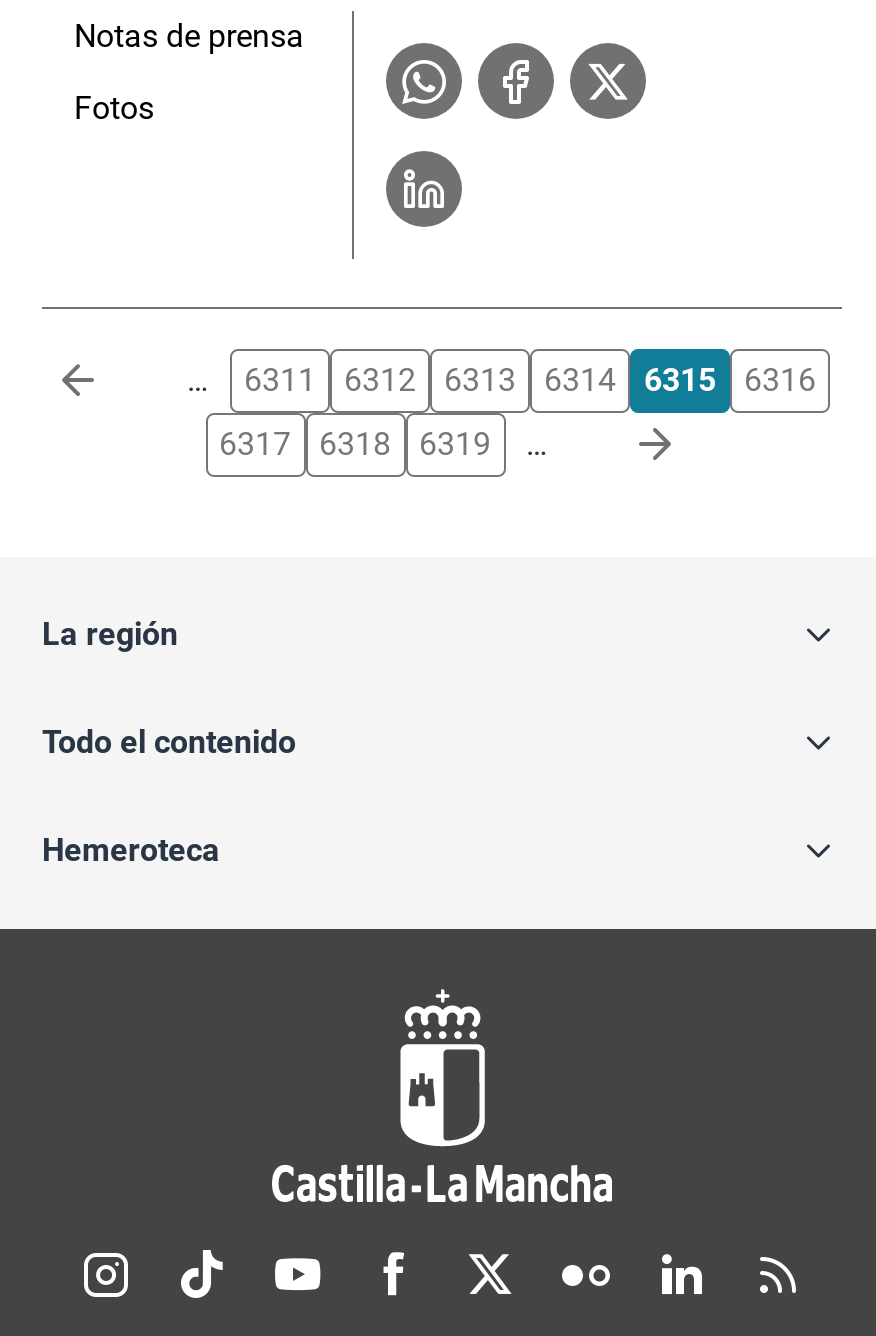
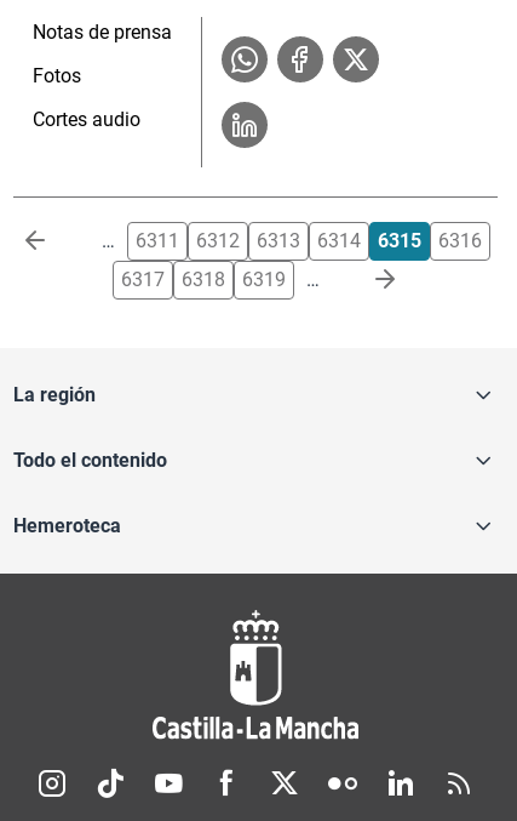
+ Cortes audio
